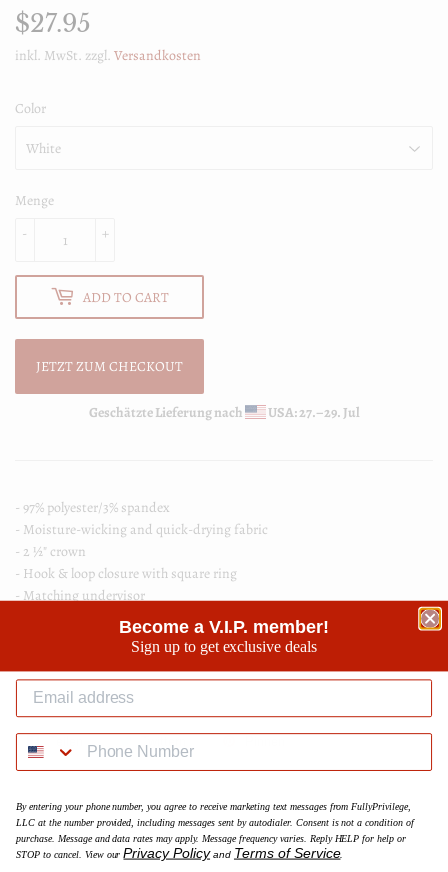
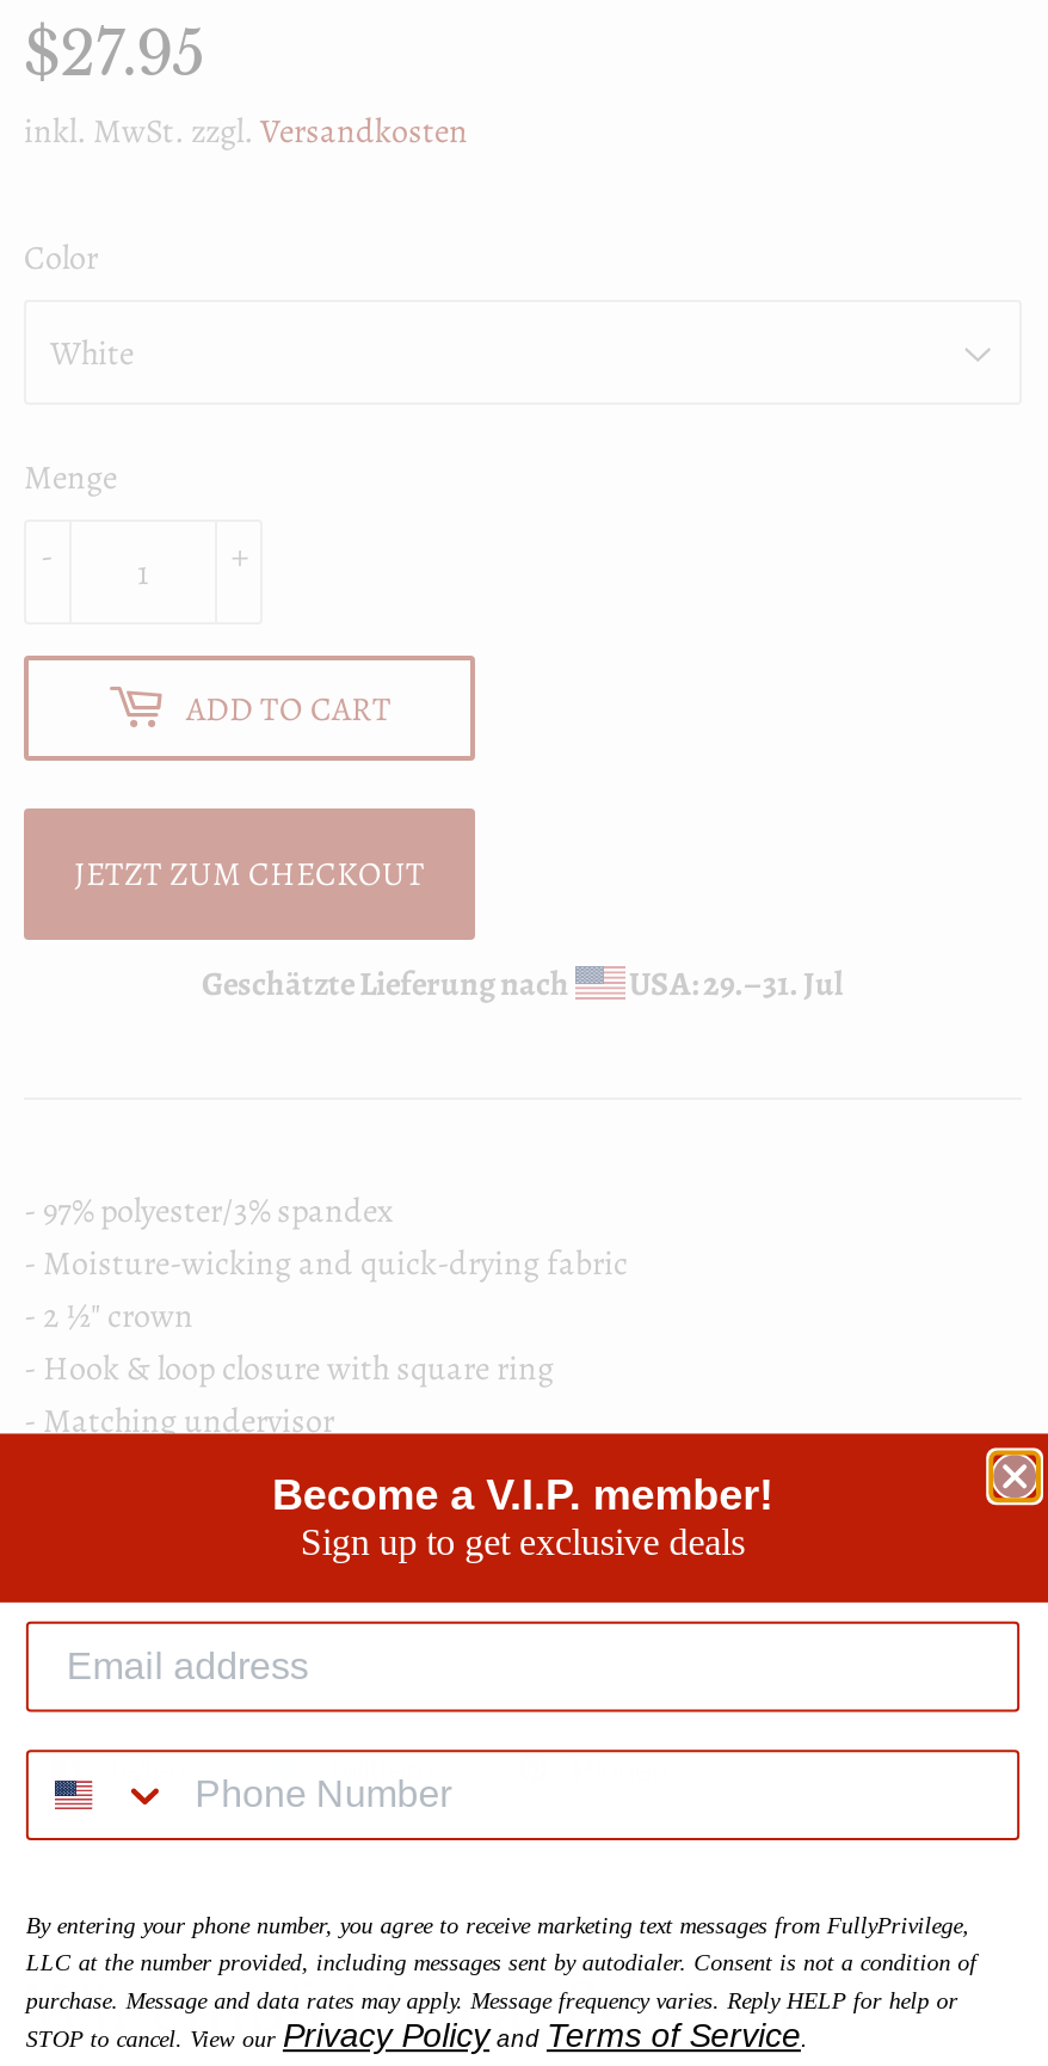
- Geschätzte Lieferung nach USA: 27.–29. Jul
+ Geschätzte Lieferung nach USA: 29.–31. Jul
